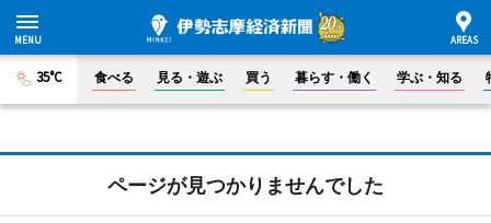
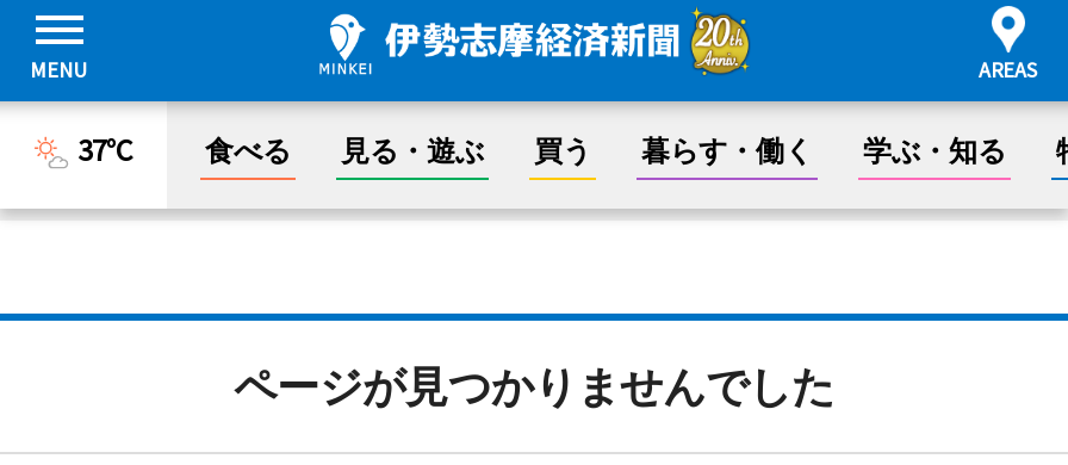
- 35°C
+ 37°C
